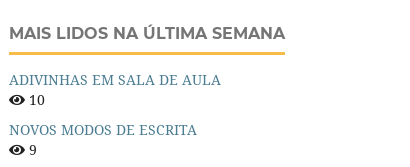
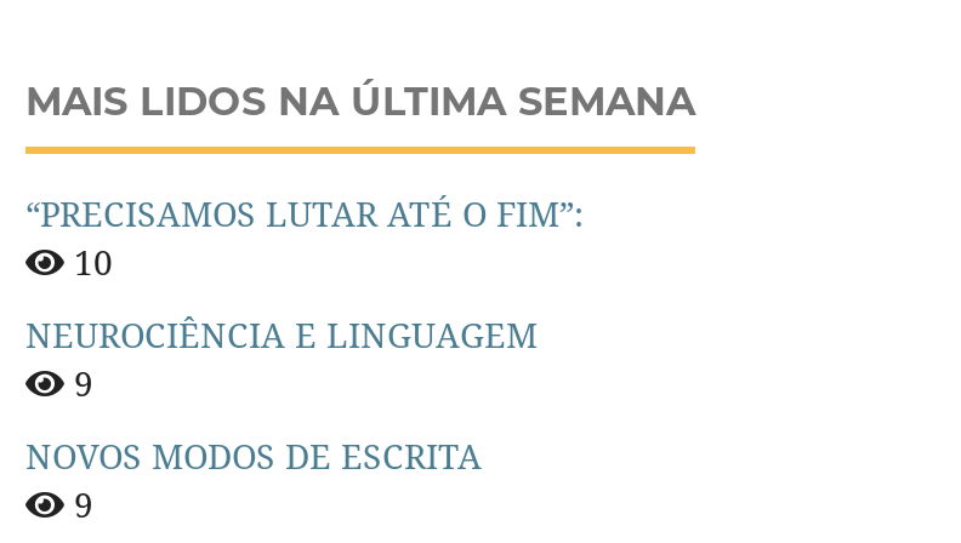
- ADIVINHAS EM SALA DE AULA
+ “PRECISAMOS LUTAR ATÉ O FIM”:

+ NEUROCIÊNCIA E LINGUAGEM
+ 9
